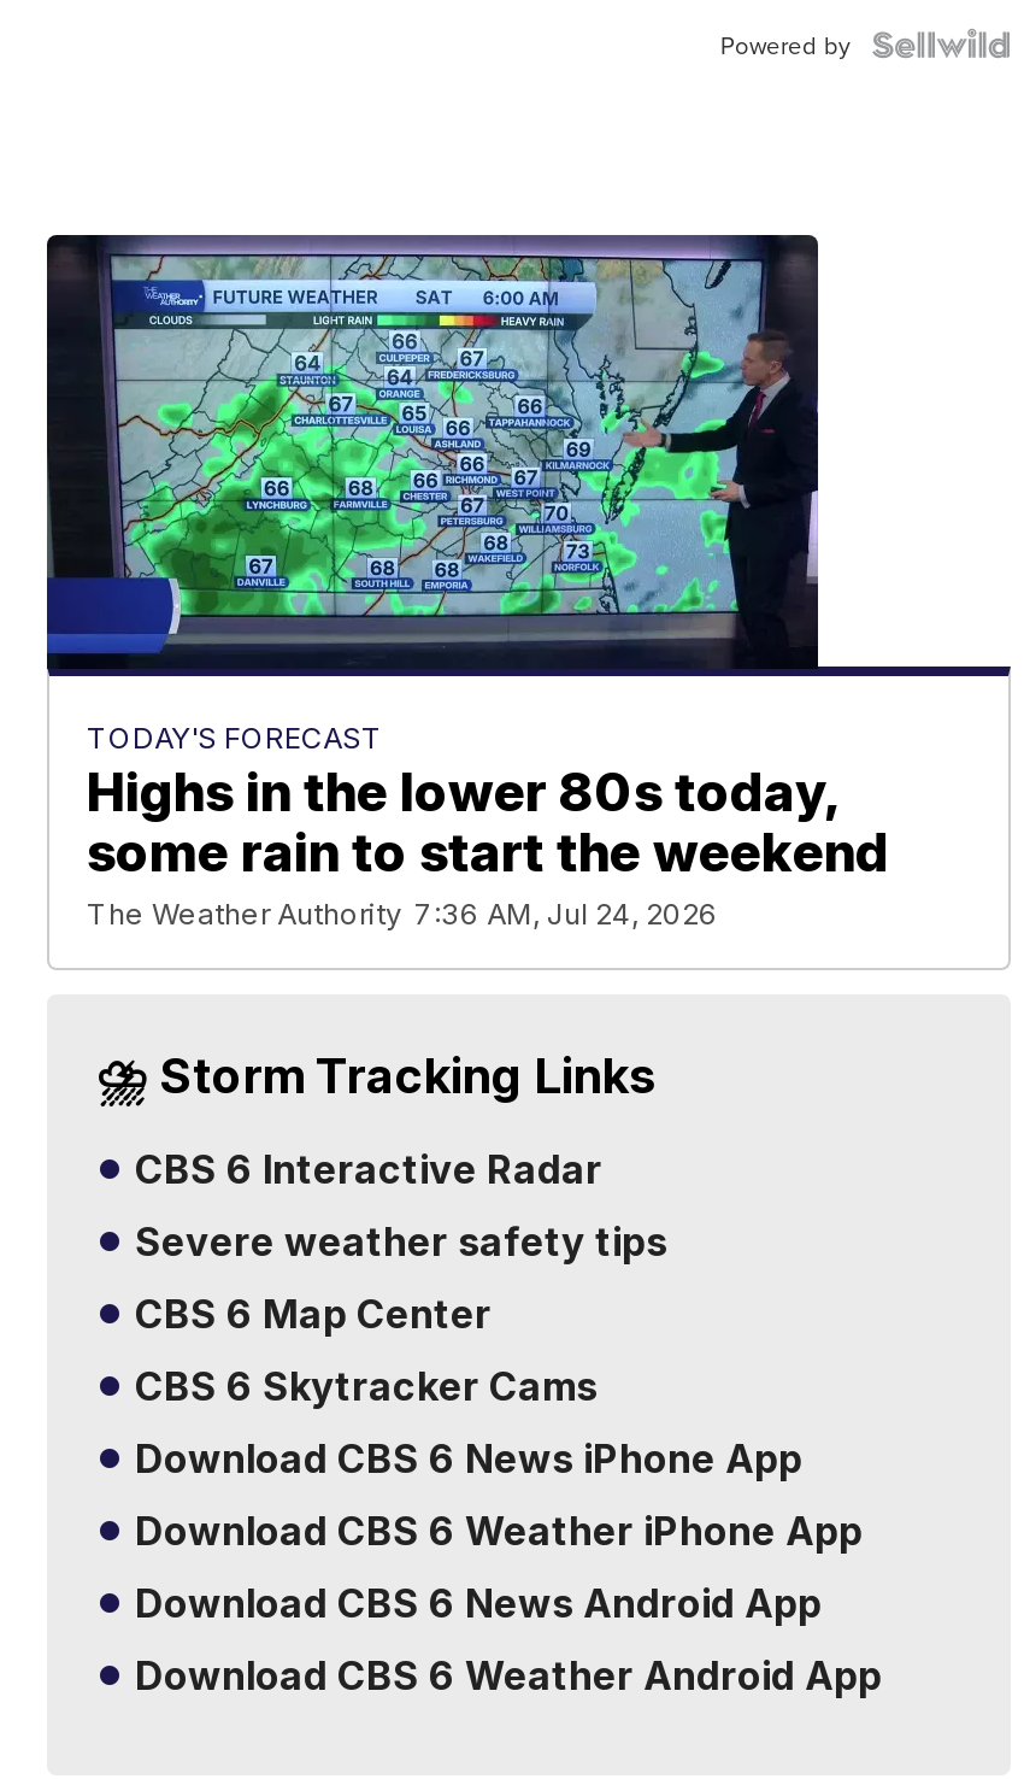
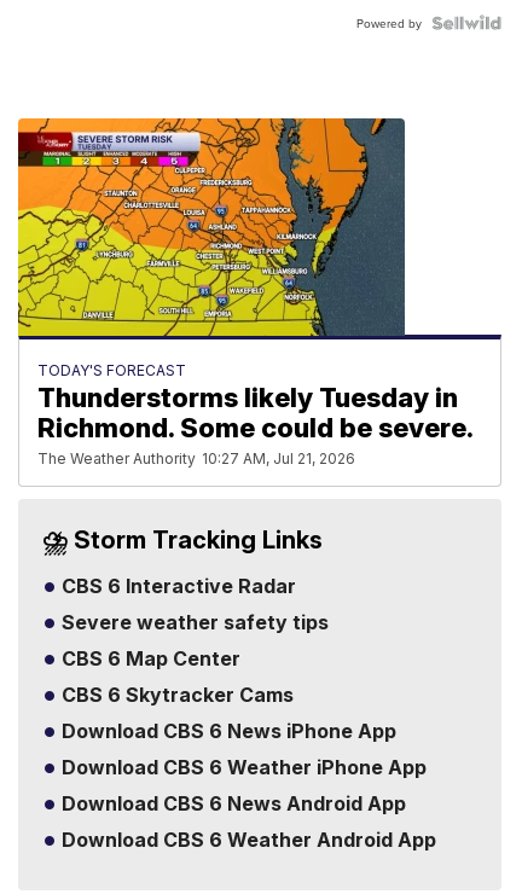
- [image]
- Highs in the lower 80s today,
- some rain to start the weekend
- The Weather Authority 7:36 AM, Jul 24, 2026
+ [image]
+ Thunderstorms likely Tuesday in
+ Richmond. Some could be severe.
+ The Weather Authority 10:27 AM, Jul 21, 2026
